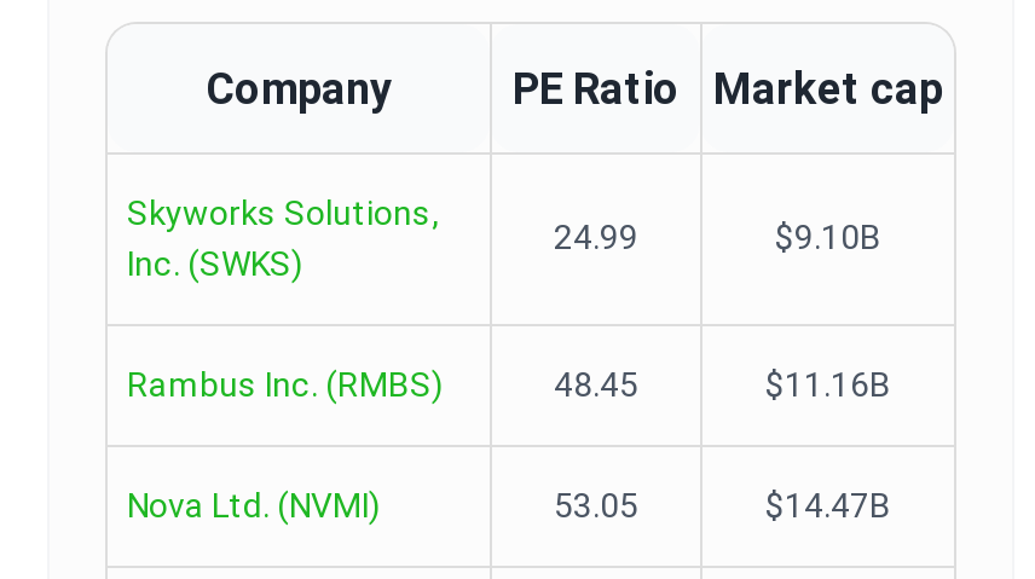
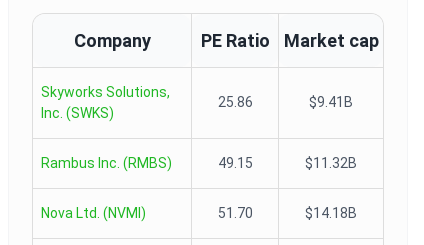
- 24.99
- $9.10B
+ 25.86
+ $9.41B

- 48.45
- $11.16B
+ 49.15
+ $11.32B

- 53.05
- $14.47B
+ 51.70
+ $14.18B
